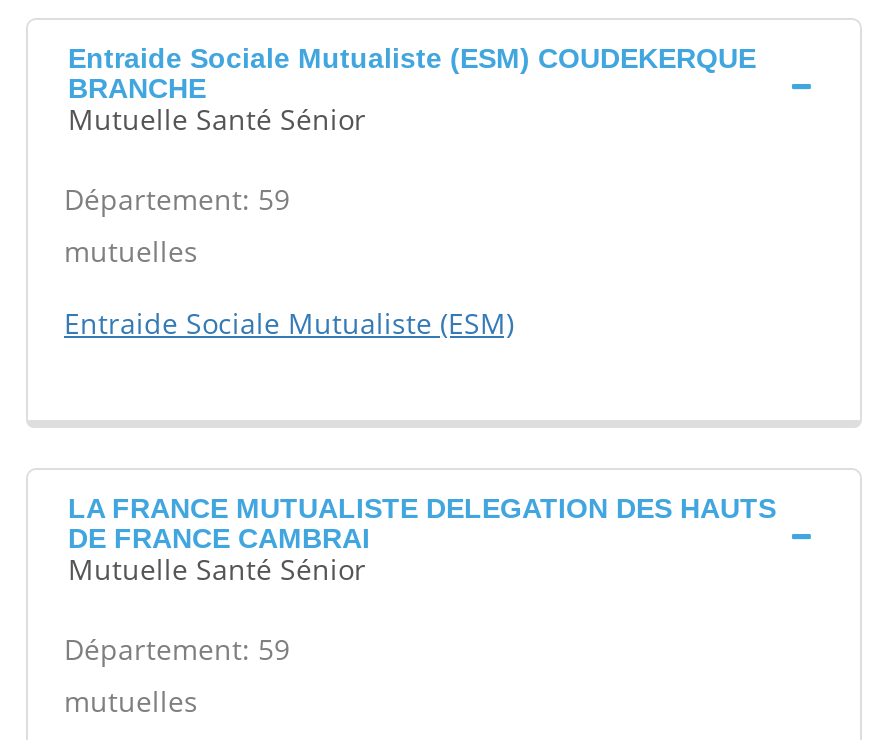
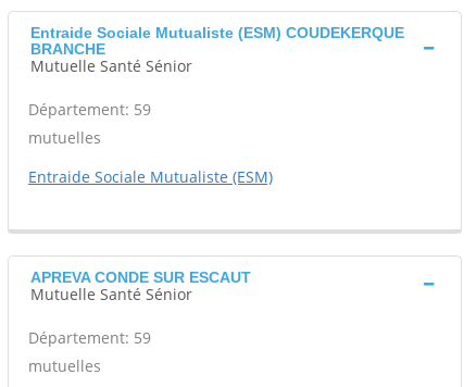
- LA FRANCE MUTUALISTE DELEGATION DES HAUTS
- DE FRANCE CAMBRAI
+ APREVA CONDE SUR ESCAUT
